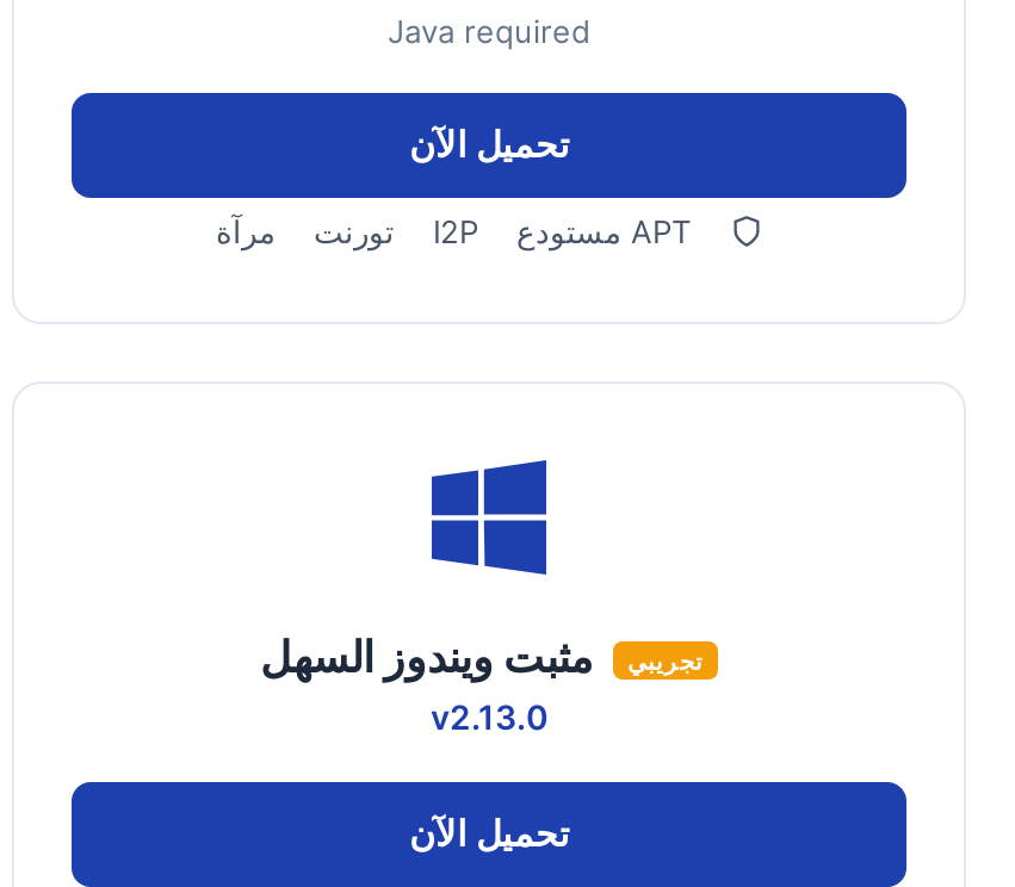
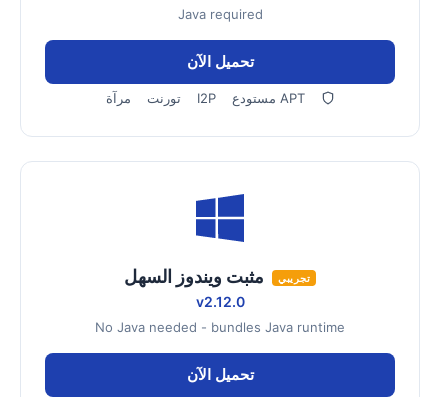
- v2.13.0
+ v2.12.0
+ No Java needed - bundles Java runtime
